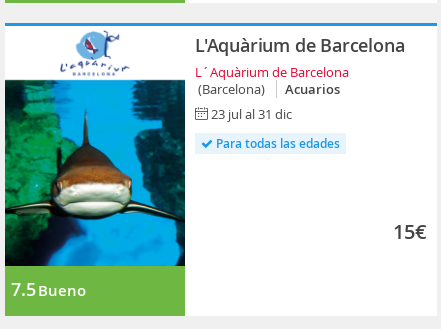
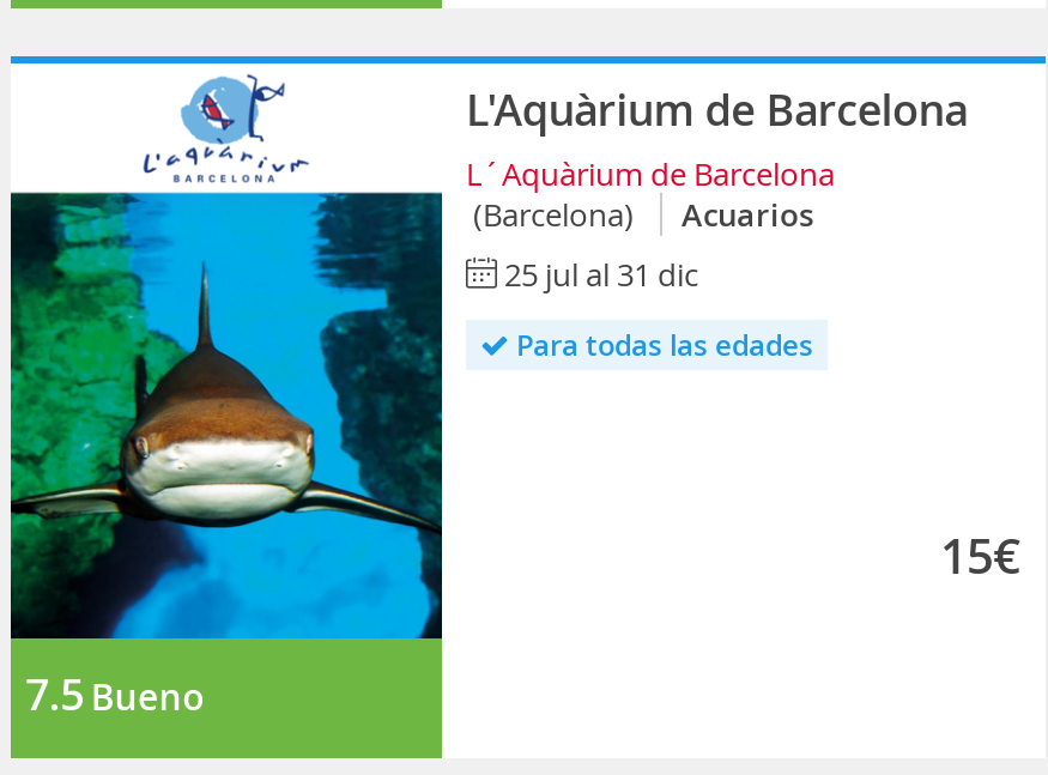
- 23 jul al 31 dic
+ 25 jul al 31 dic
